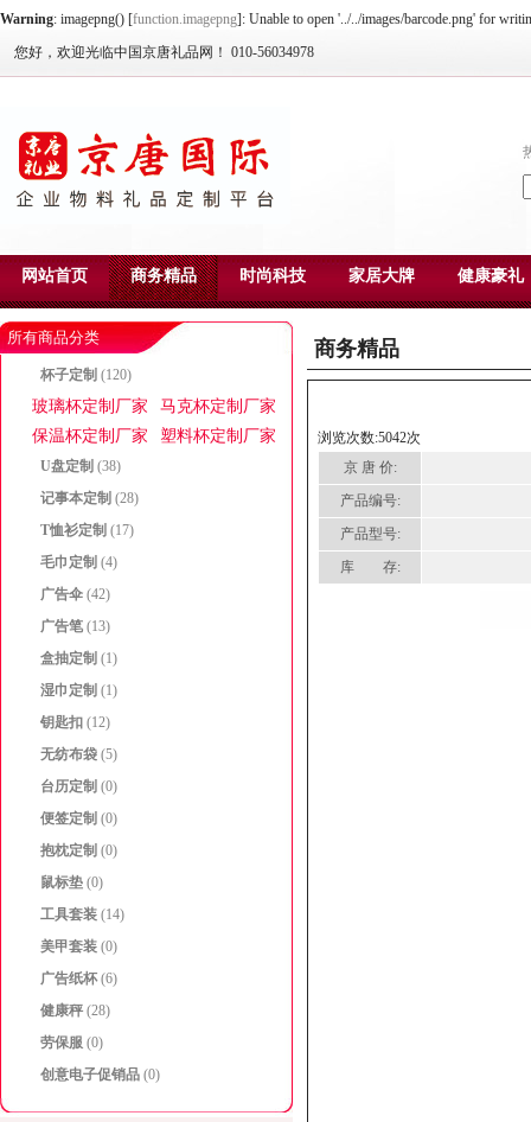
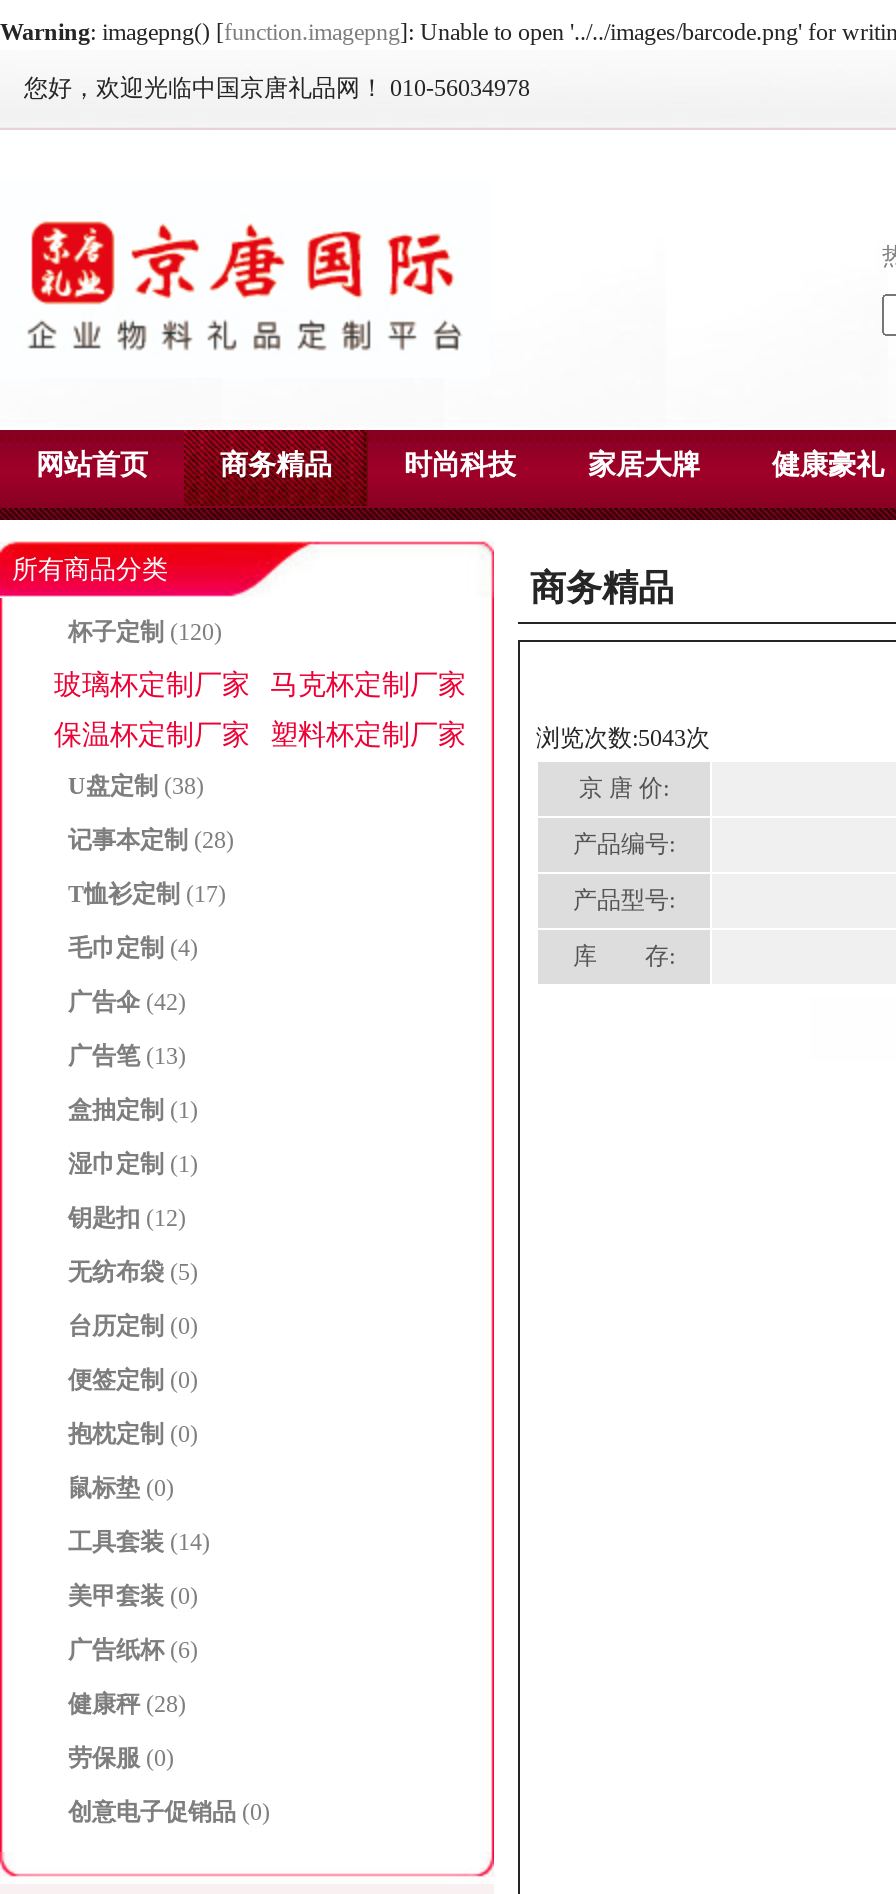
- 浏览次数:5042次
+ 浏览次数:5043次
